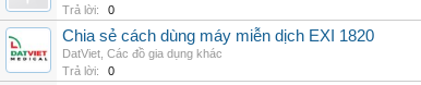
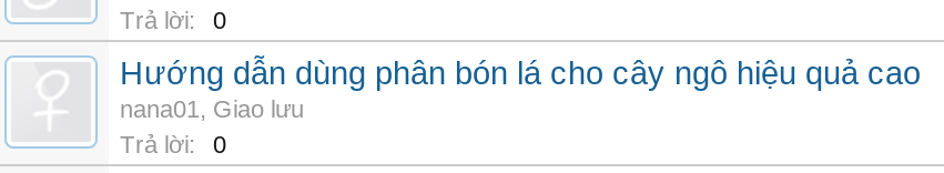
- [image]

- Chia sẻ cách dùng máy miễn dịch EXI 1820
- DatViet, Các đồ gia dụng khác
+ Hướng dẫn dùng phân bón lá cho cây ngô hiệu quả cao
+ nana01, Giao lưu
